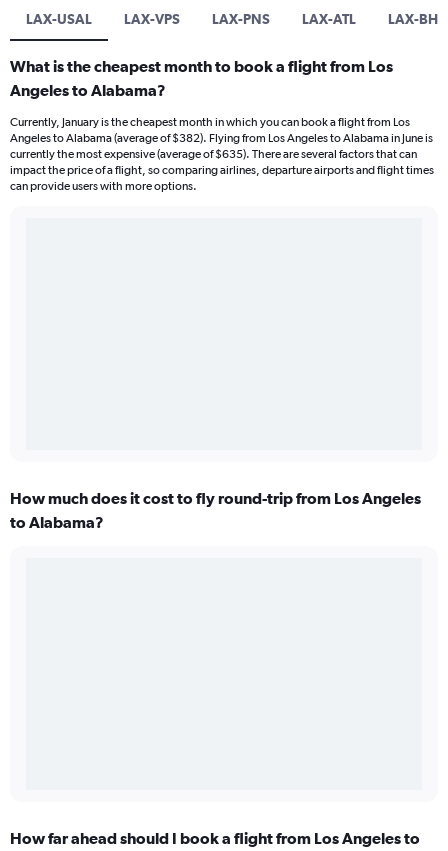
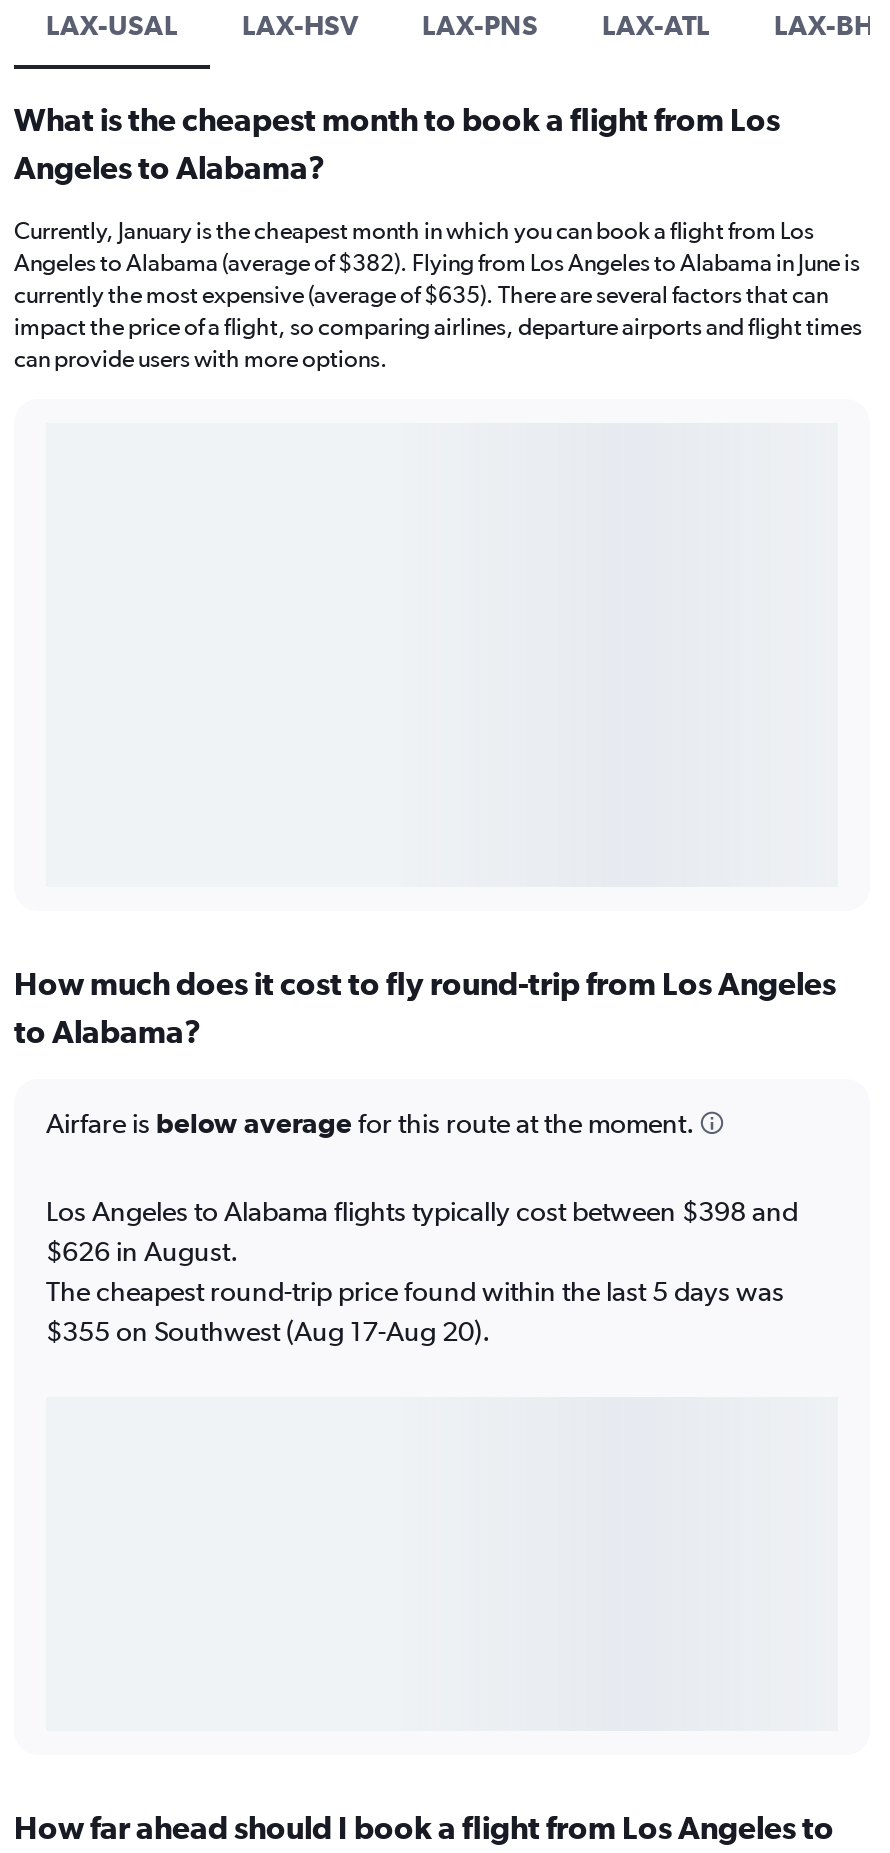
- LAX-VPS
+ LAX-HSV

+ Airfare is below average for this route at the moment.
+ Los Angeles to Alabama flights typically cost between $398 and
+ $626 in August.
+ The cheapest round-trip price found within the last 5 days was
+ $355 on Southwest (Aug 17-Aug 20).
